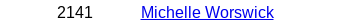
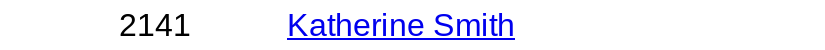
- Michelle Worswick
+ Katherine Smith
